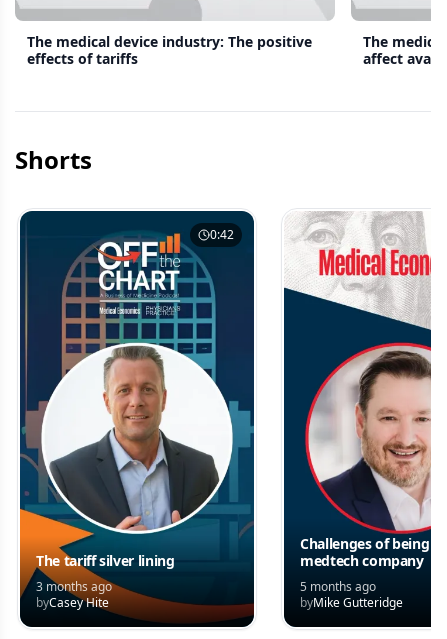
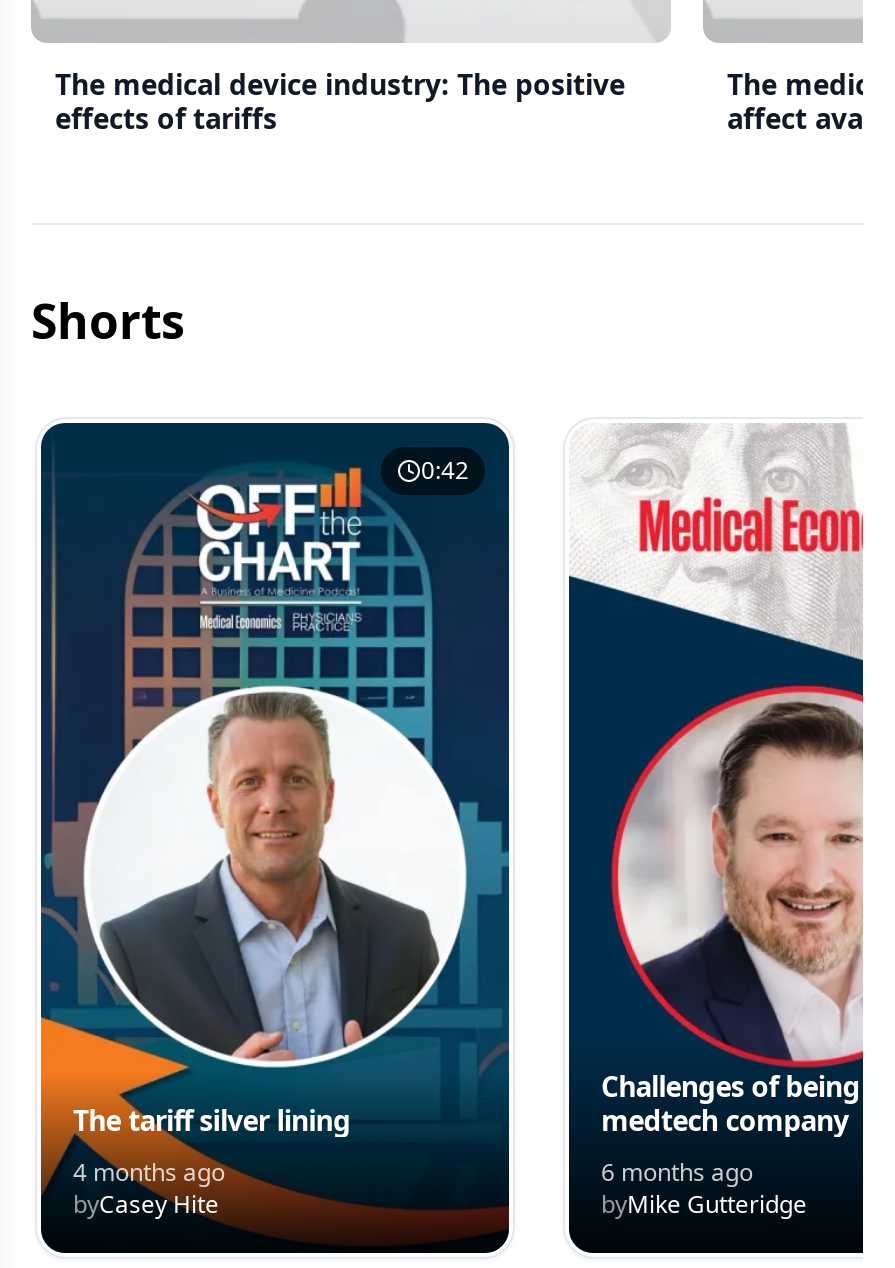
- 3 months ago
+ 4 months ago

- 5 months ago
+ 6 months ago
